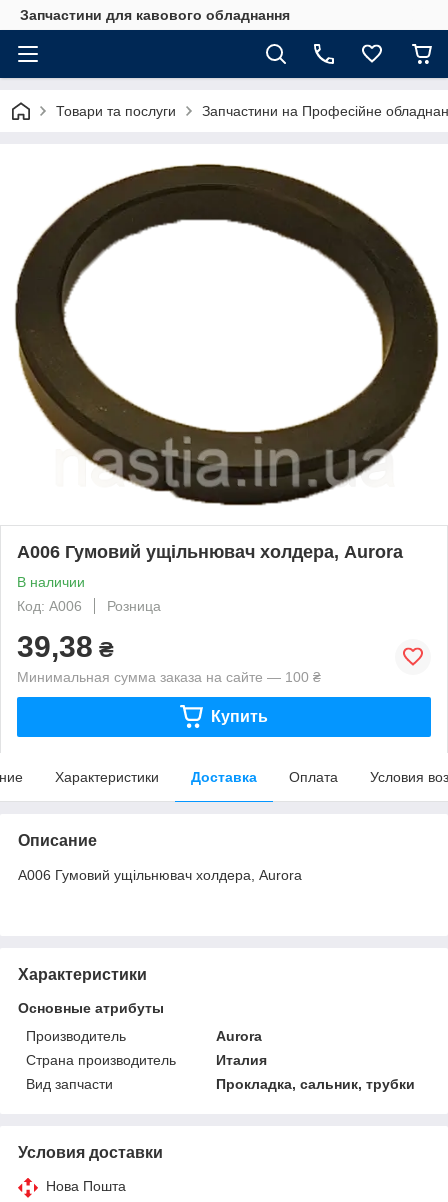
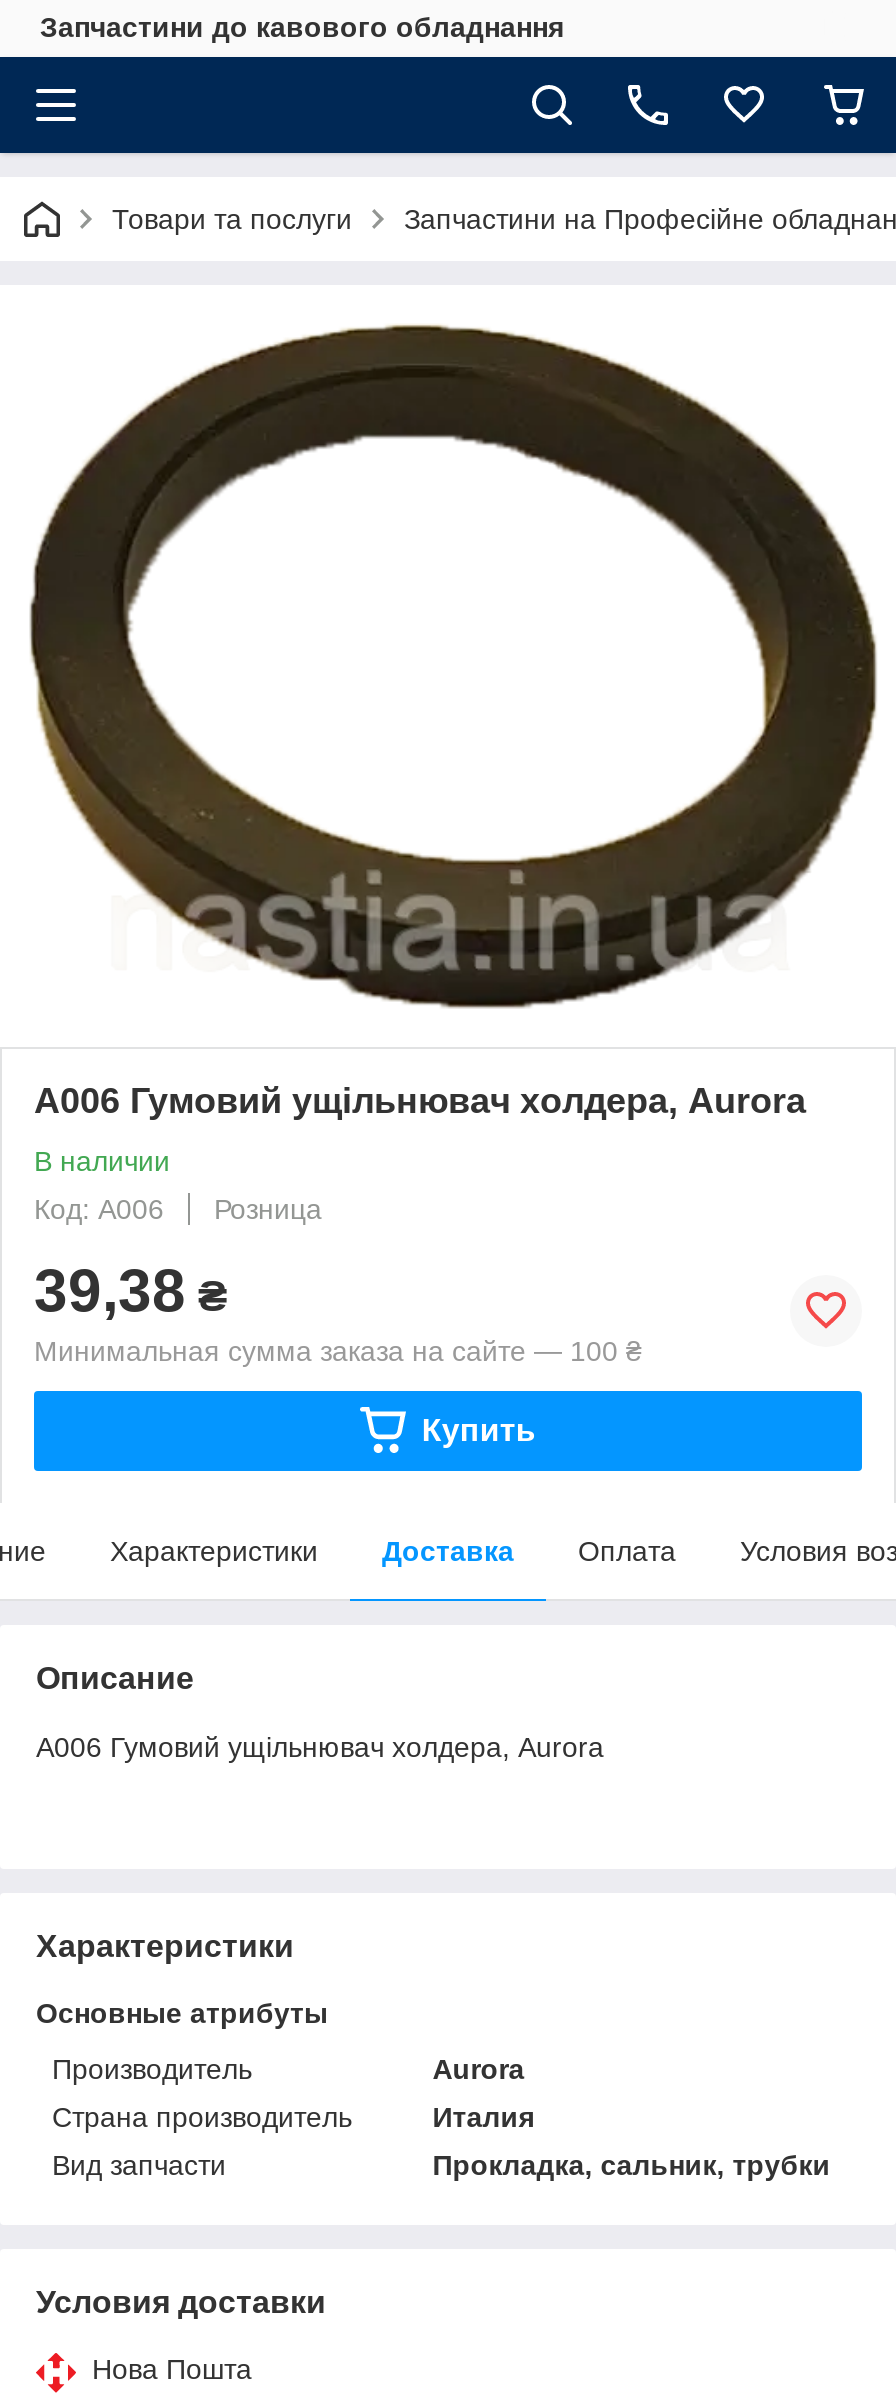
- Запчастини для кавового обладнання
+ Запчастини до кавового обладнання
